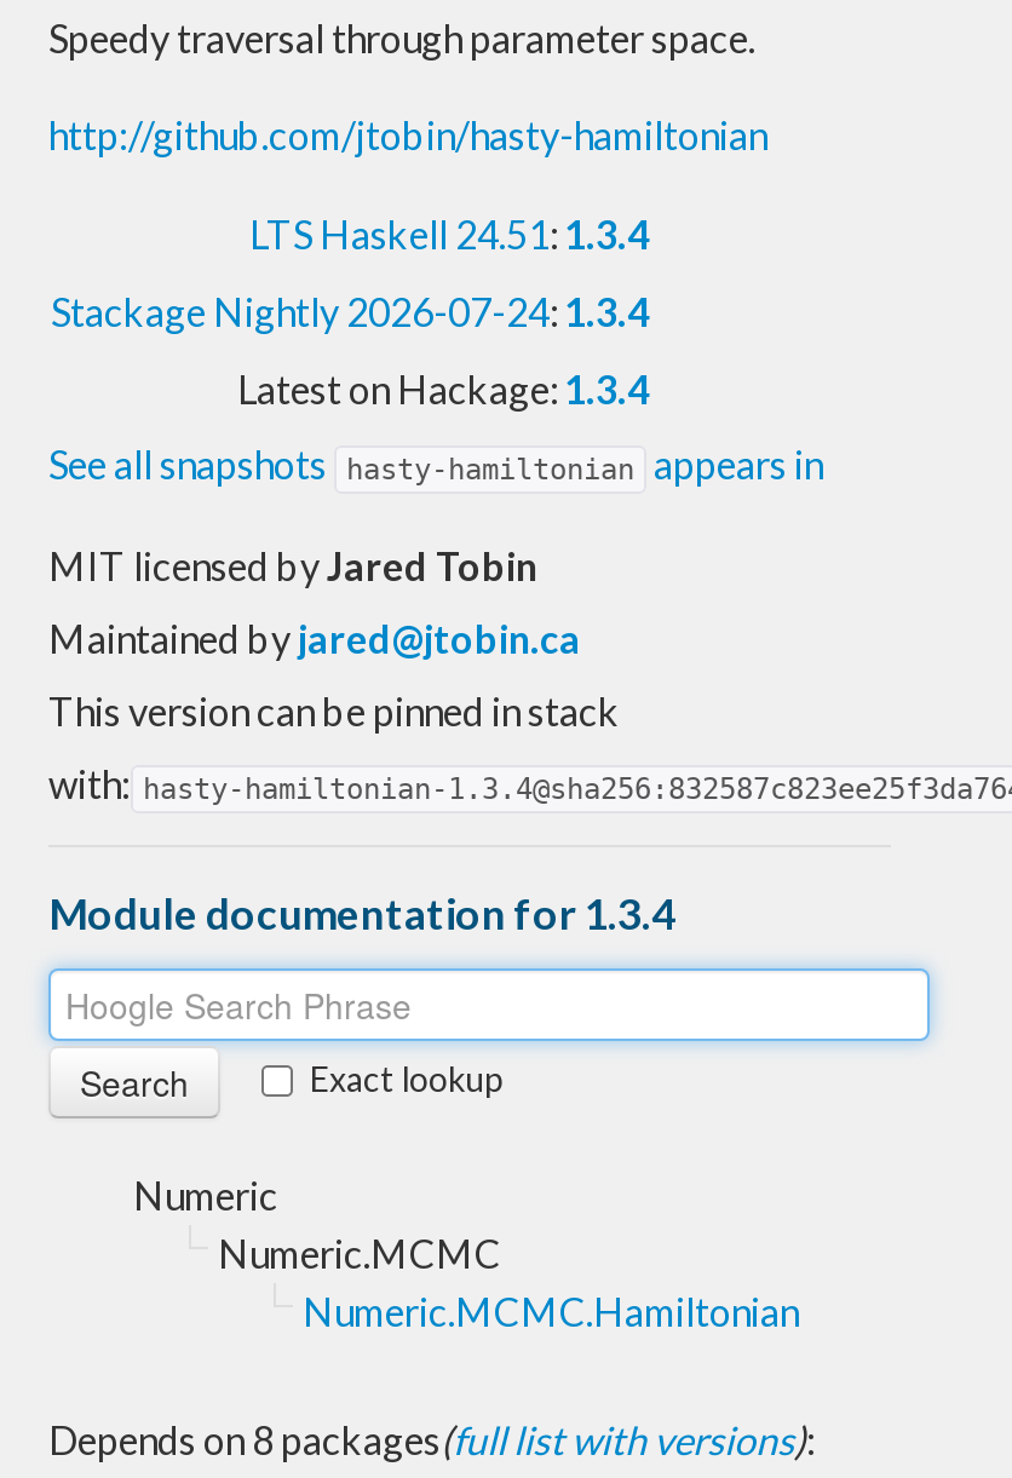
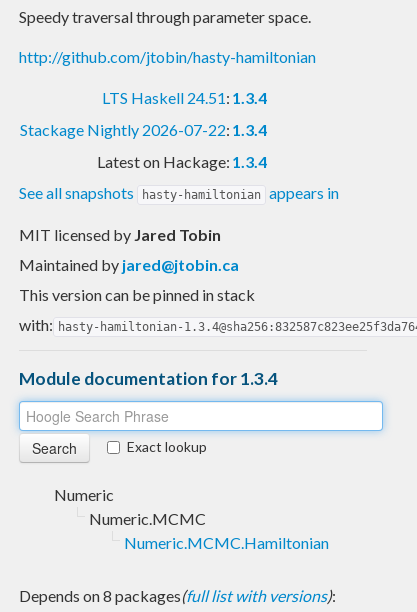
- Stackage Nightly 2026-07-24: 1.3.4
+ Stackage Nightly 2026-07-22: 1.3.4
